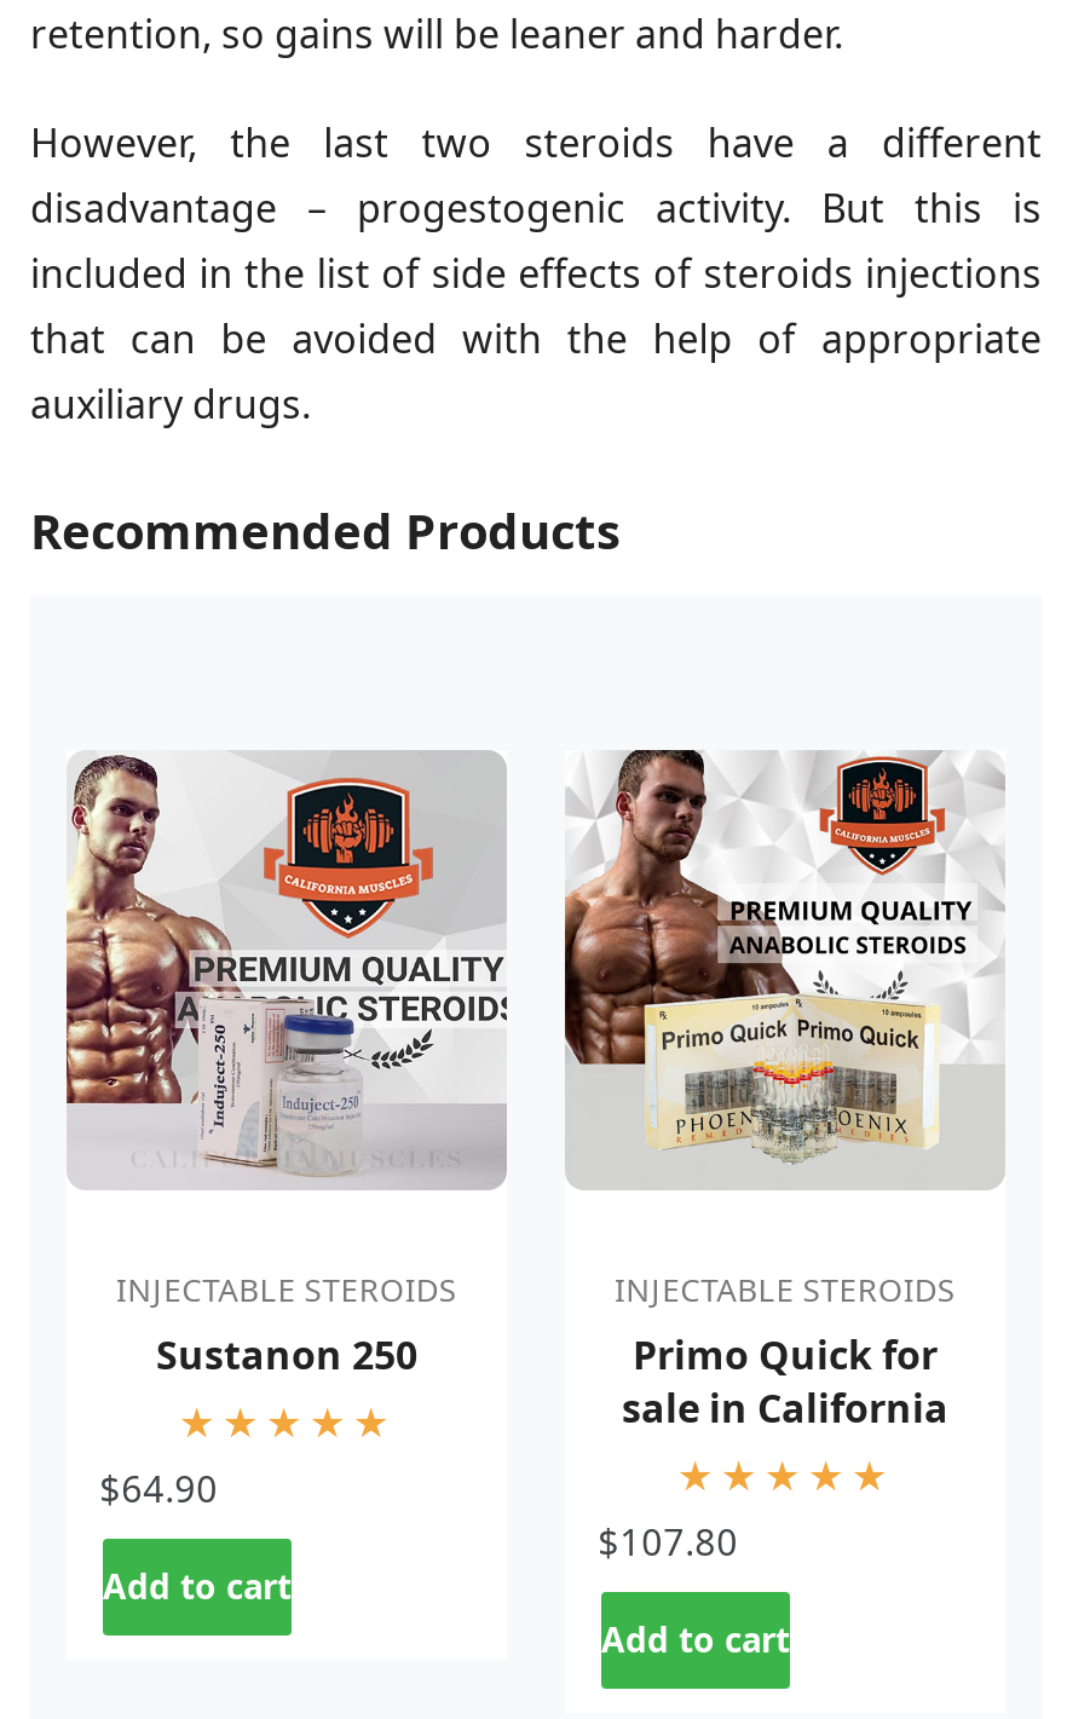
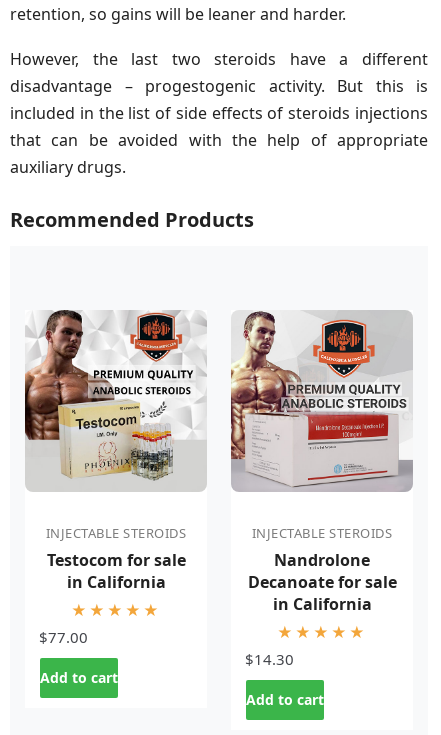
- [image]
+ [image]

- [image]
+ [image]

- Sustanon 250
+ Testocom for sale
+ in California

- Primo Quick for
- sale in California
+ Nandrolone
+ Decanoate for sale
+ in California

- $64.90
+ $77.00

- $107.80
+ $14.30
